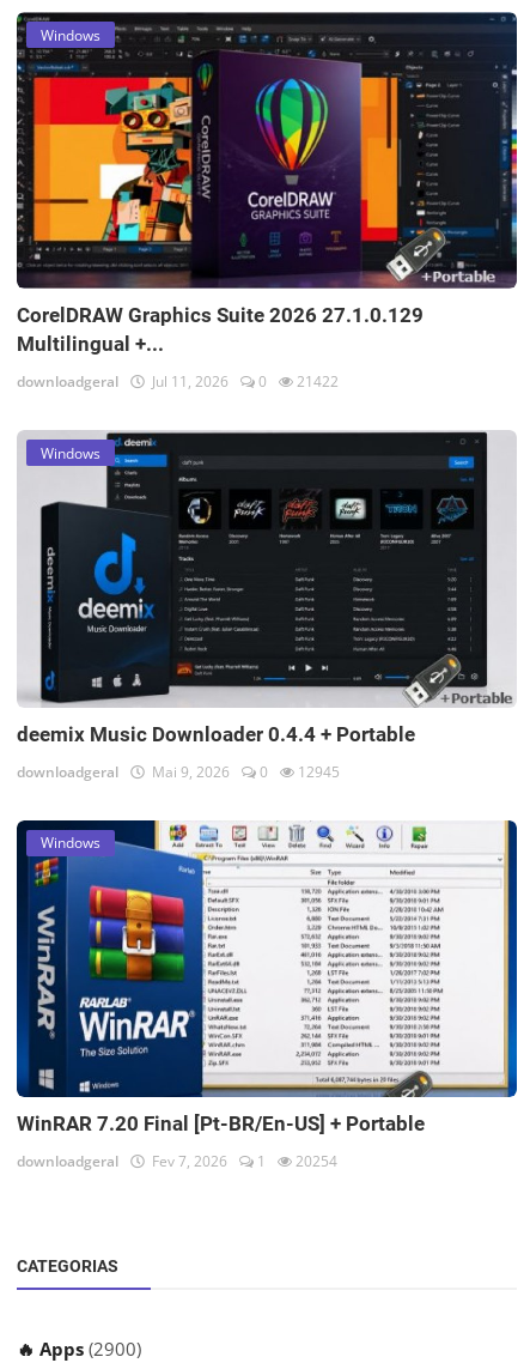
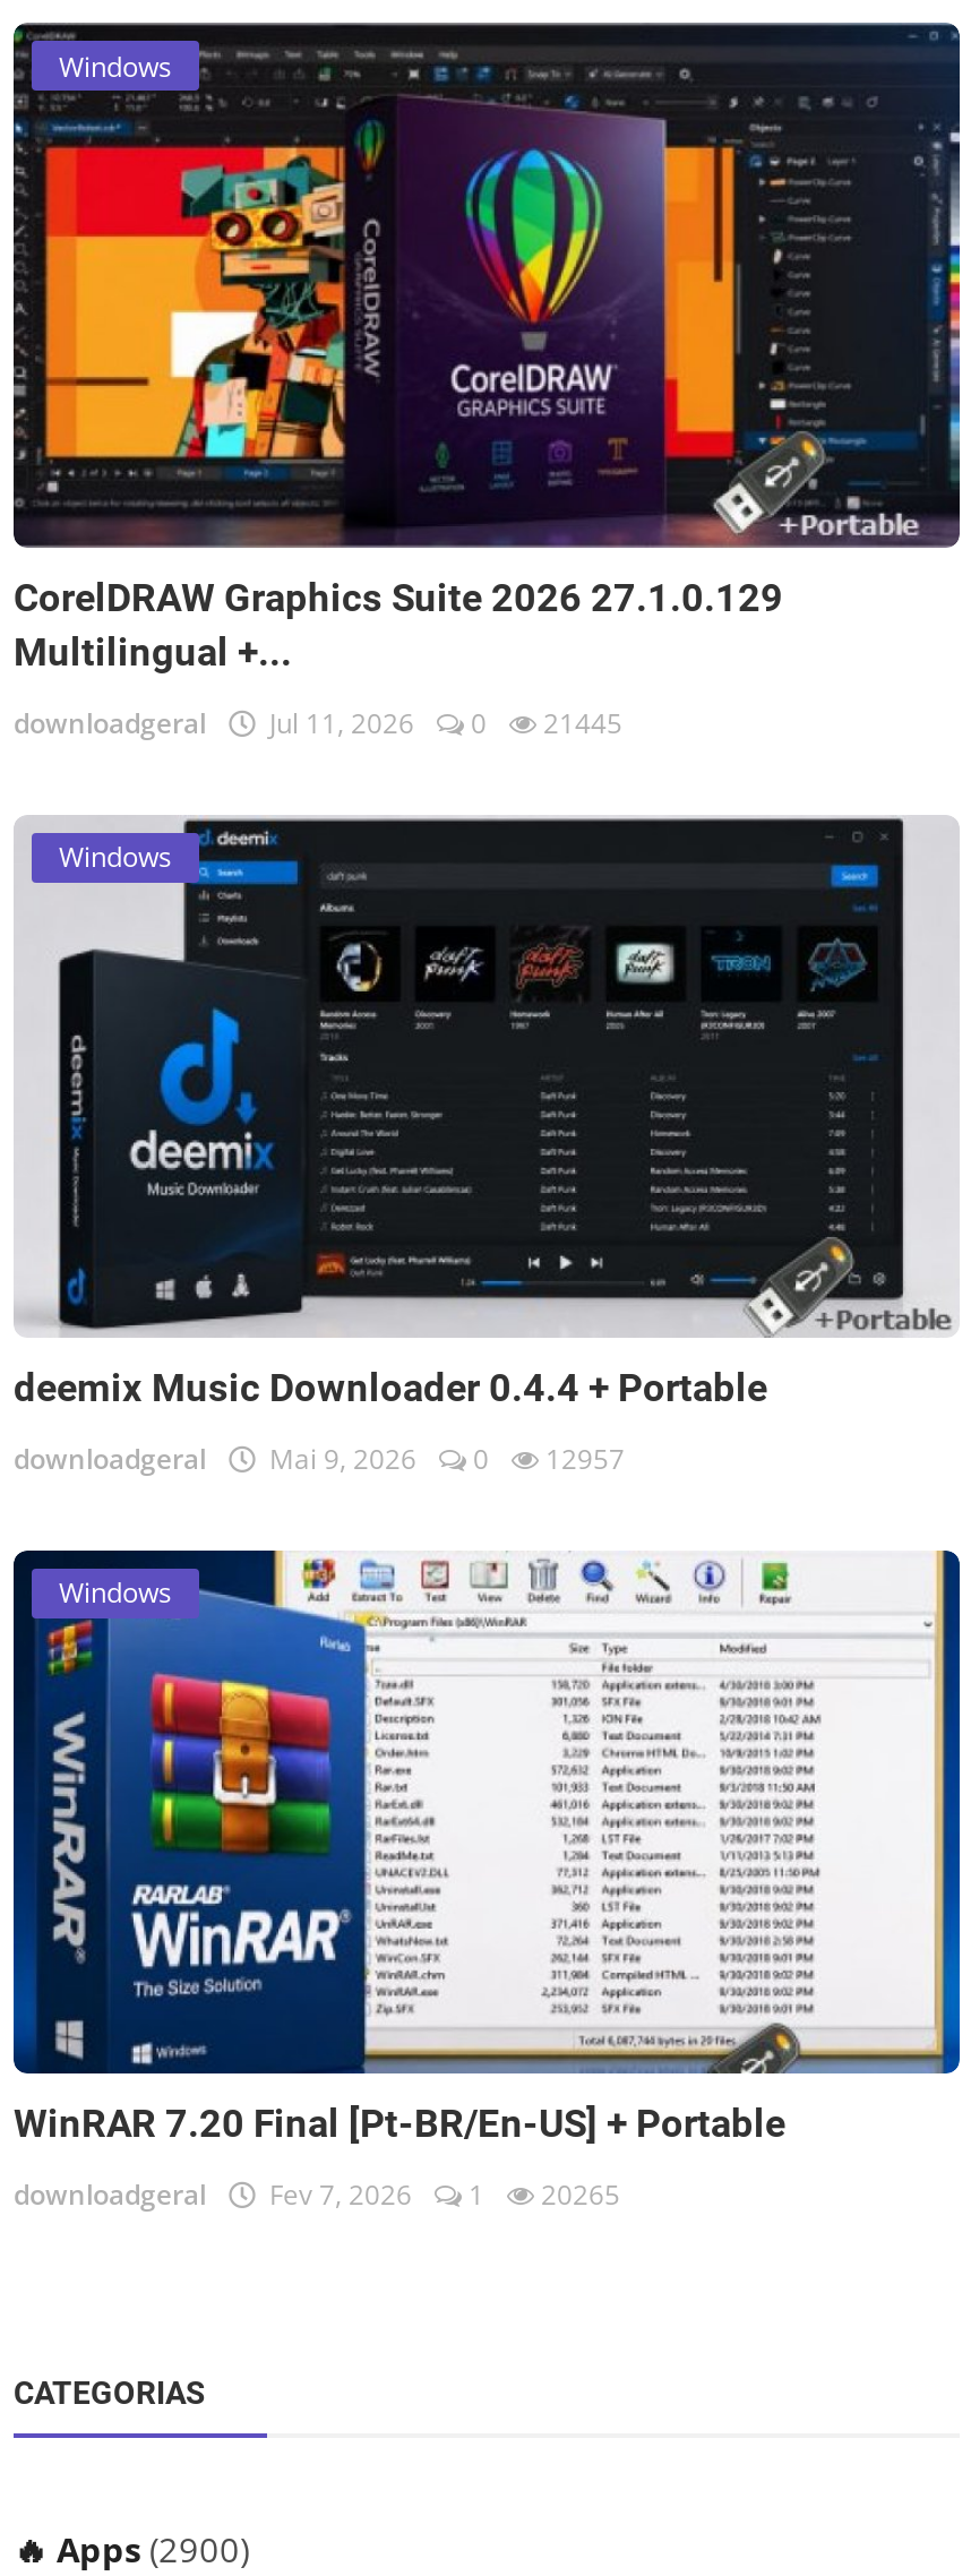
- downloadgeral Jul 11, 2026 0 21422
+ downloadgeral Jul 11, 2026 0 21445

- downloadgeral Mai 9, 2026 0 12945
+ downloadgeral Mai 9, 2026 0 12957

- downloadgeral Fev 7, 2026 1 20254
+ downloadgeral Fev 7, 2026 1 20265
